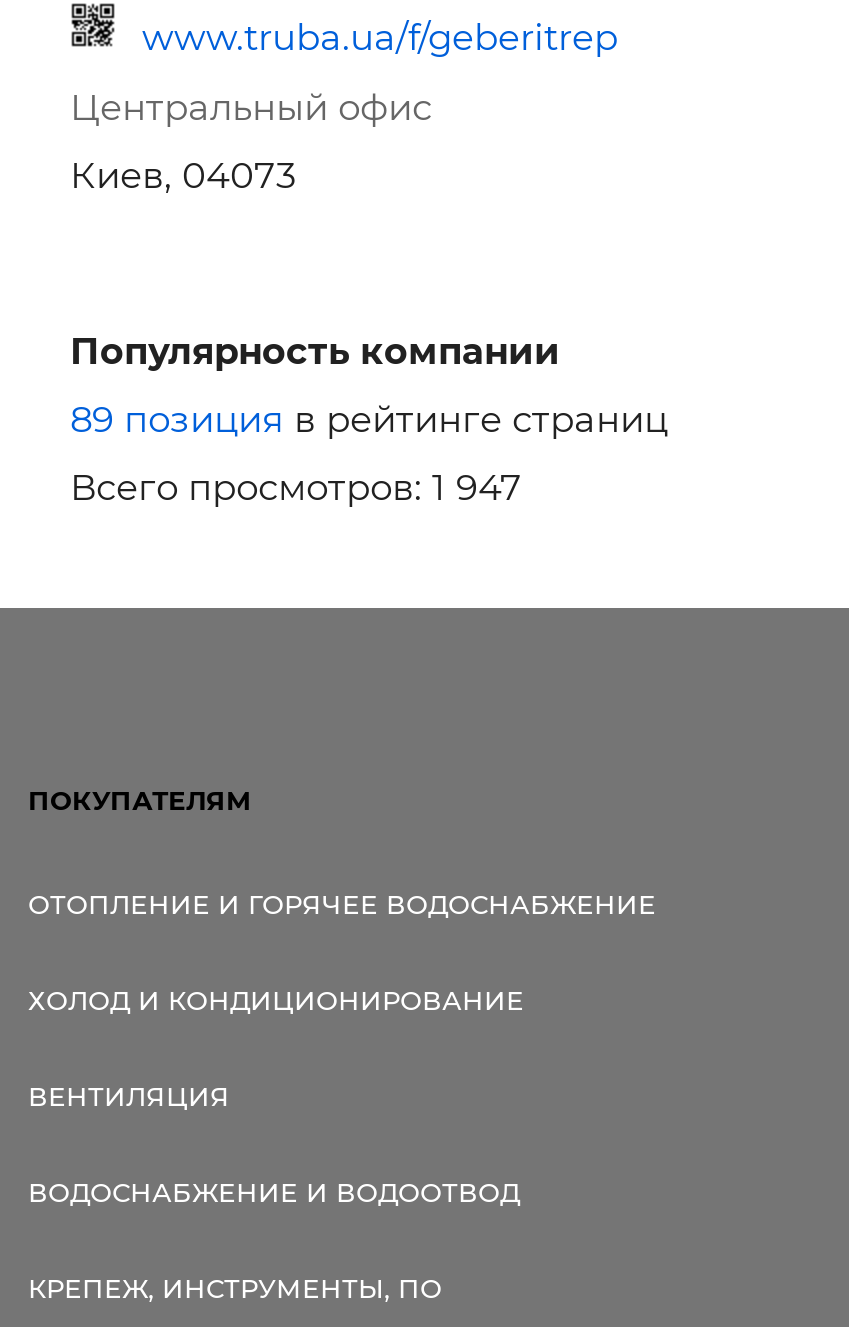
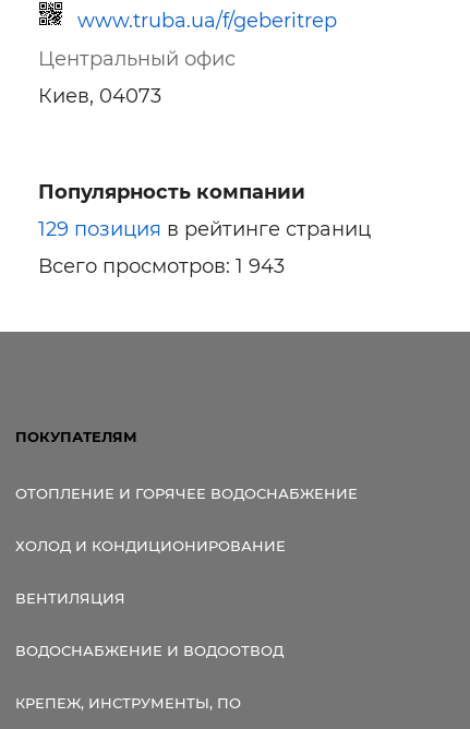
- 89 позиция в рейтинге страниц
+ 129 позиция в рейтинге страниц

- Всего просмотров: 1 947
+ Всего просмотров: 1 943
